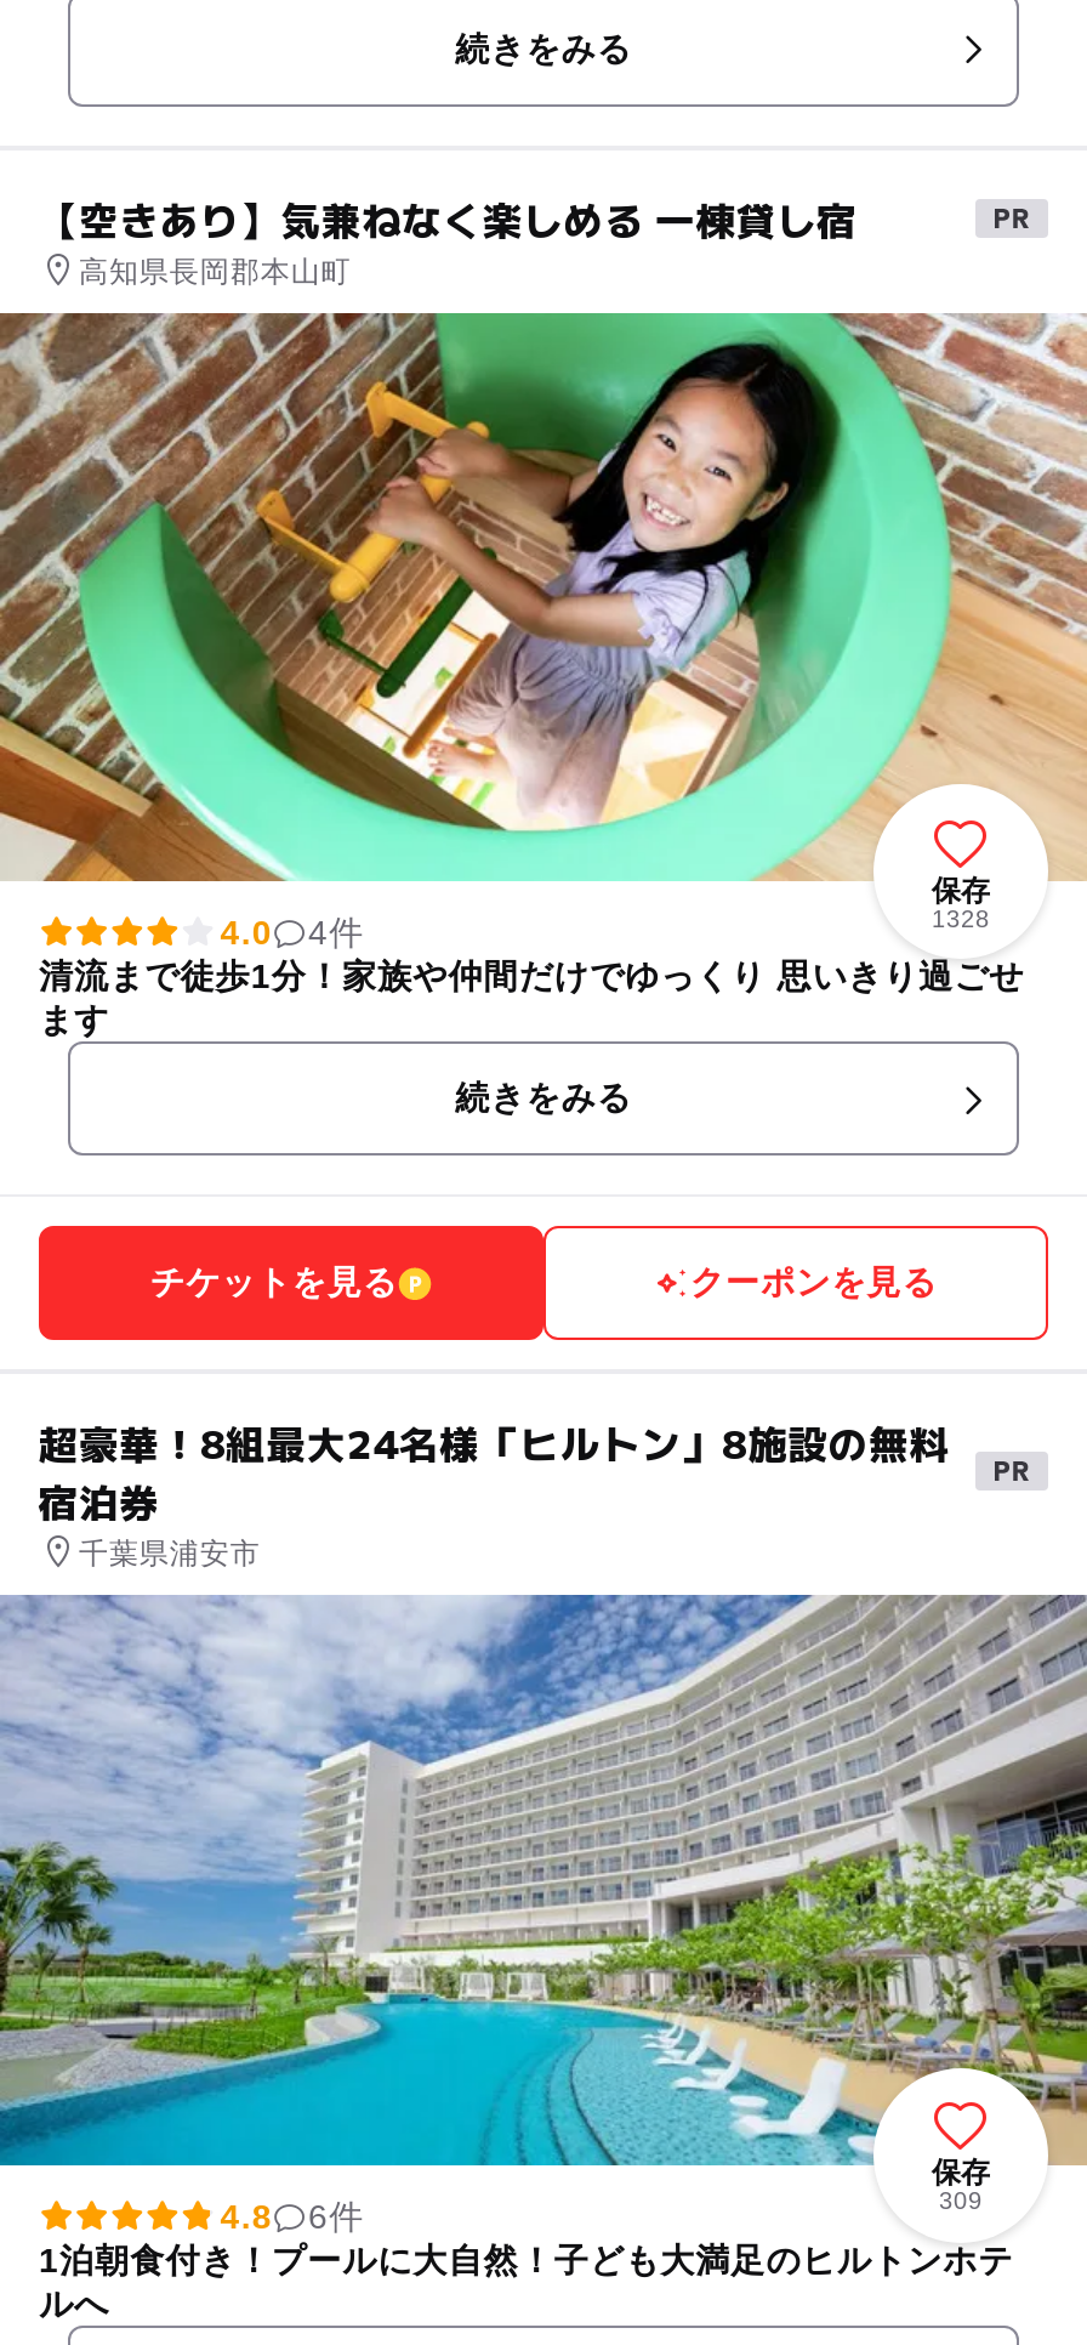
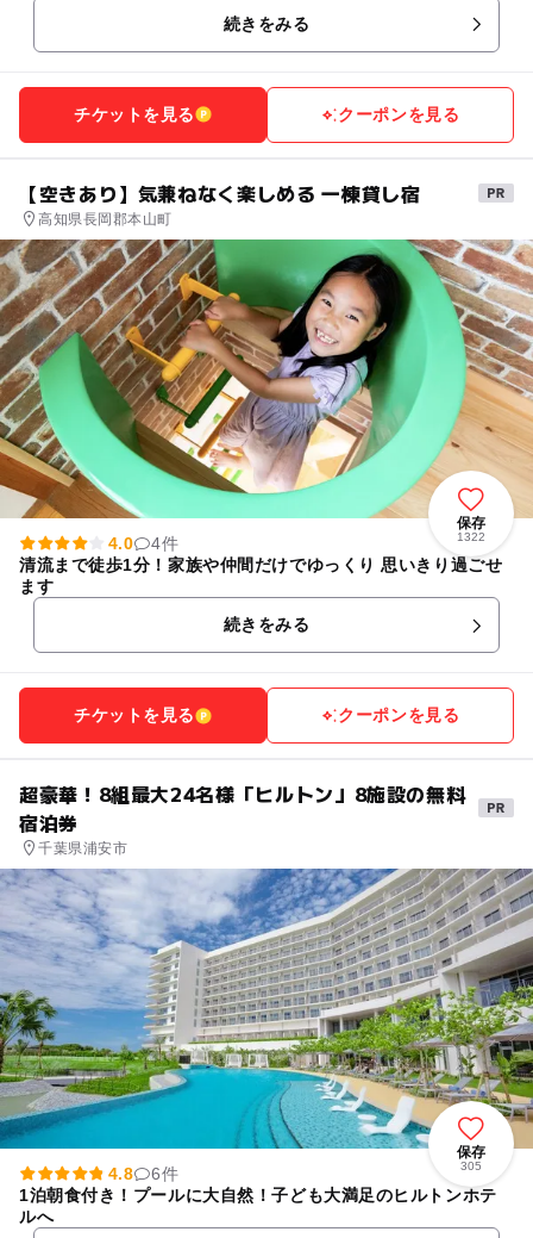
+ チケットを見る
+ クーポンを見る

- 1328
+ 1322

- 309
+ 305
